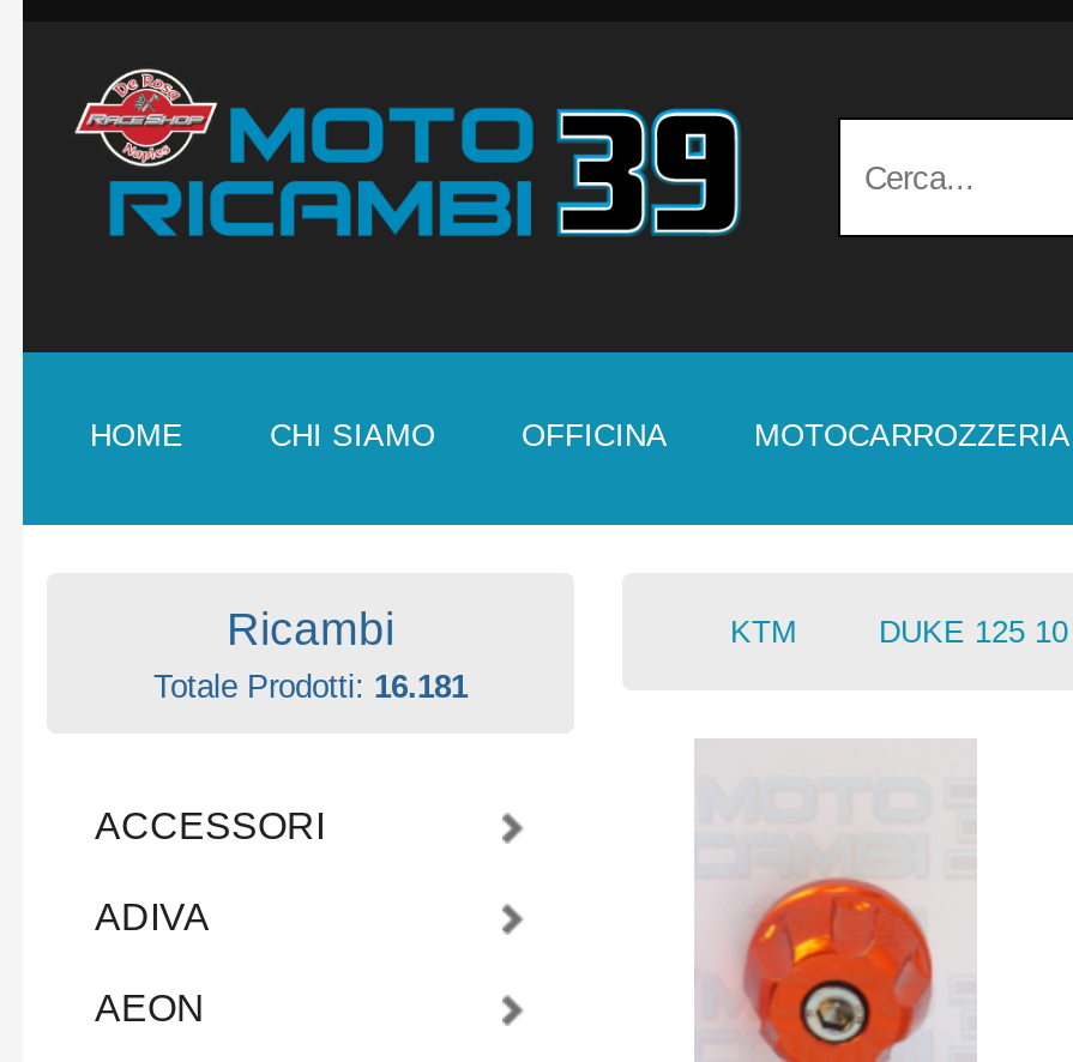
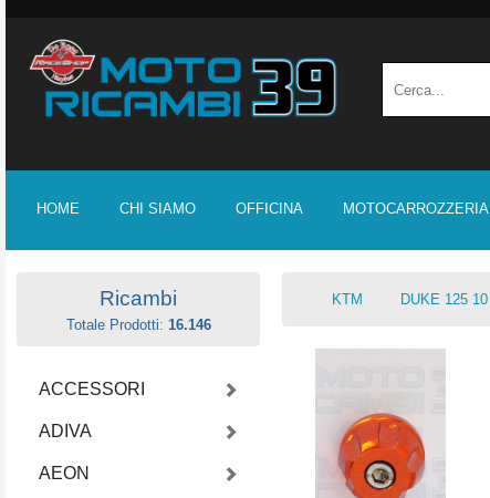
- Totale Prodotti: 16.181
+ Totale Prodotti: 16.146
